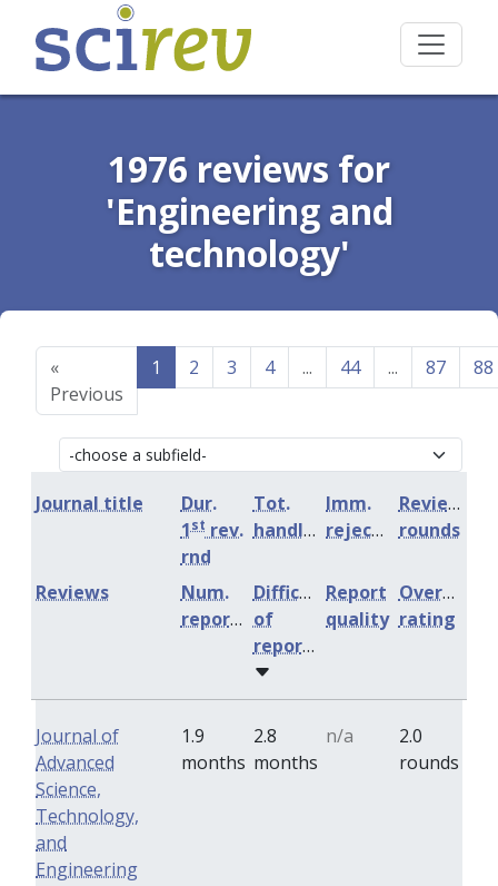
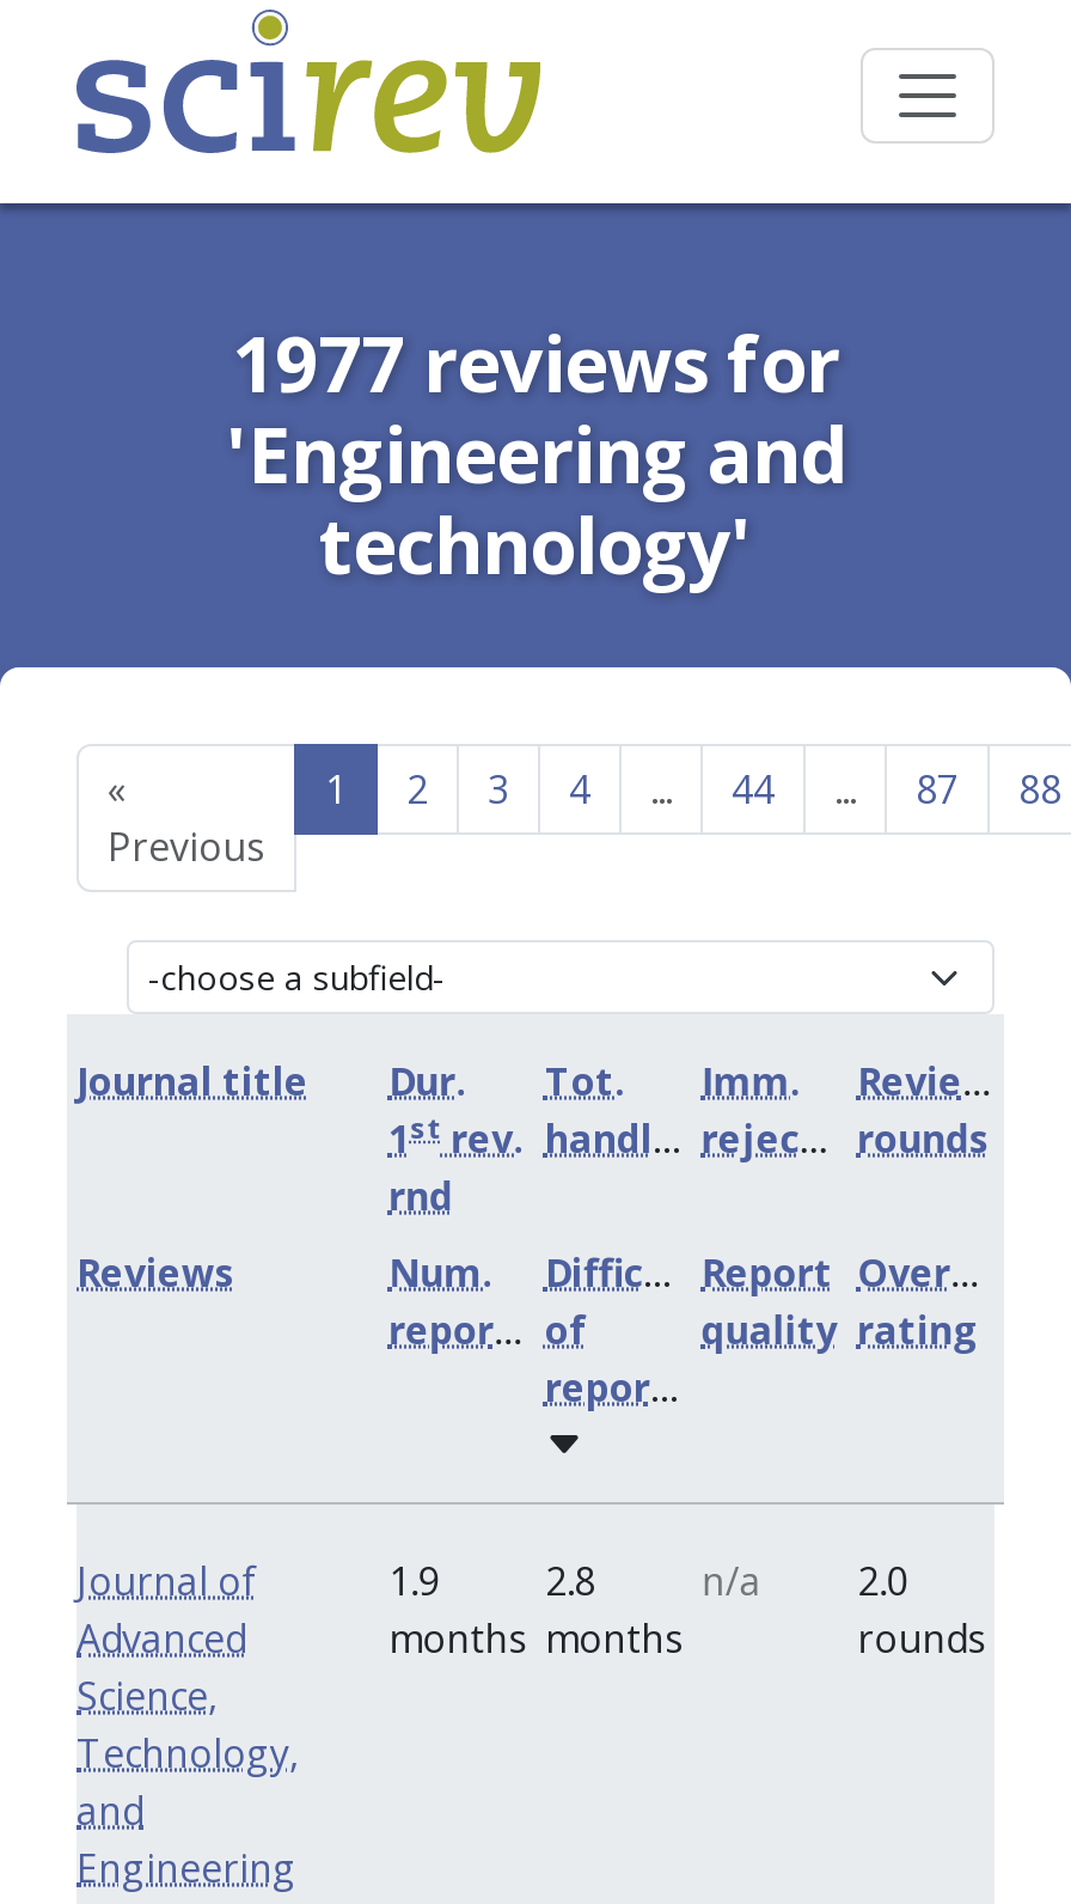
- 1976 reviews for
+ 1977 reviews for
